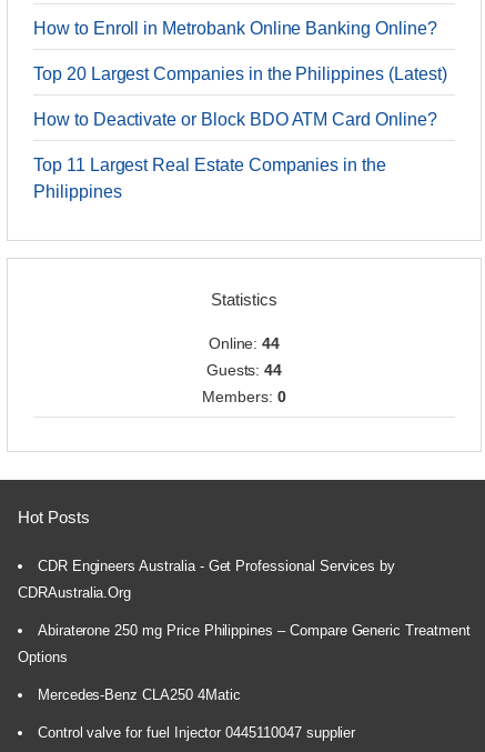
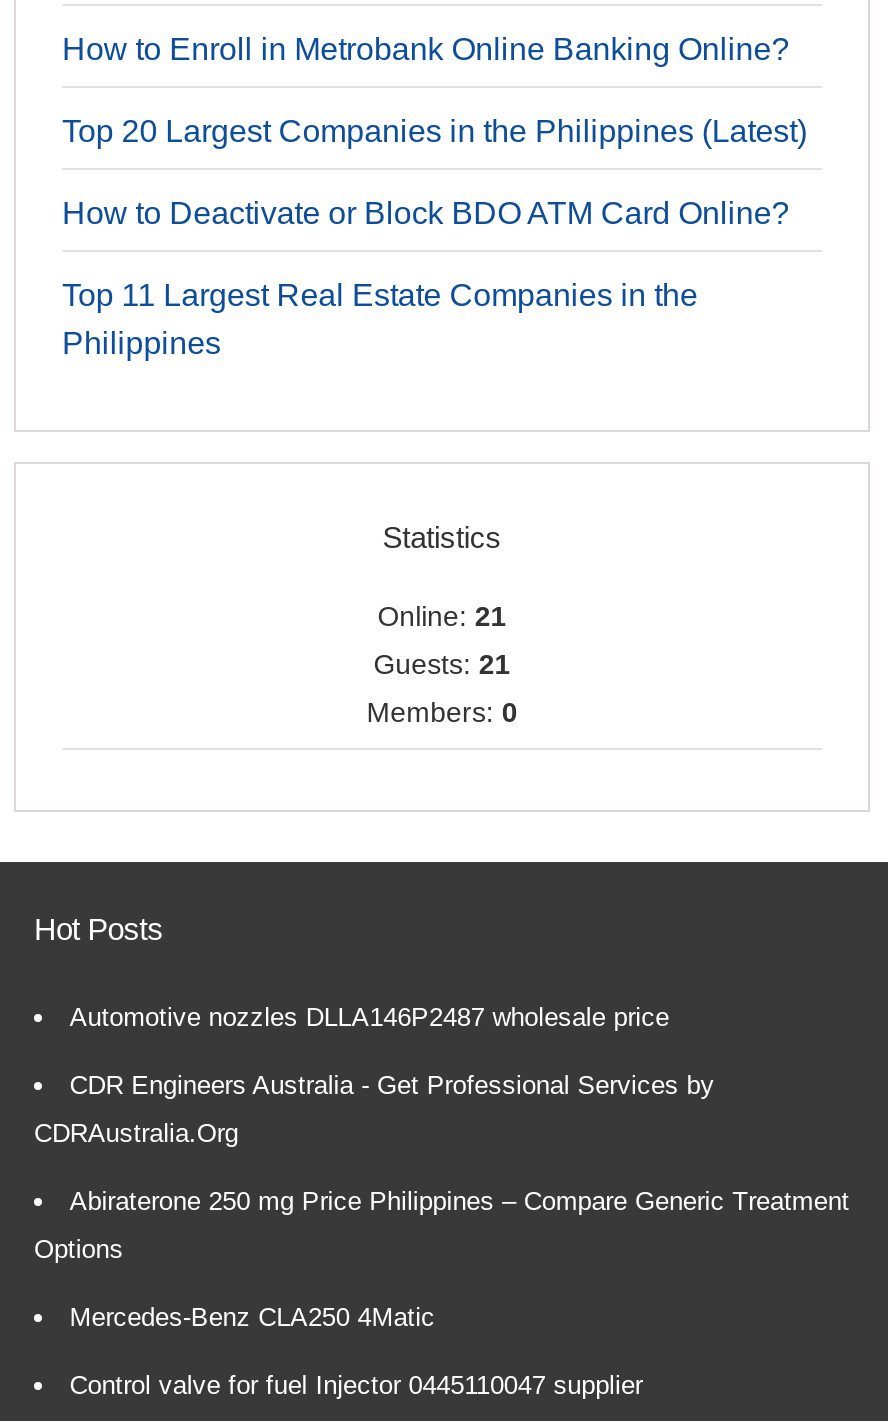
- Online: 44
+ Online: 21

- Guests: 44
+ Guests: 21

+ Automotive nozzles DLLA146P2487 wholesale price
